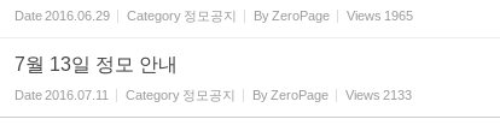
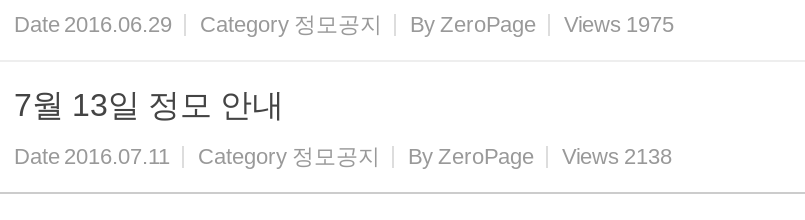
- Date 2016.06.29 Category 정모공지 By ZeroPage Views 1965
+ Date 2016.06.29 Category 정모공지 By ZeroPage Views 1975

- Date 2016.07.11 Category 정모공지 By ZeroPage Views 2133
+ Date 2016.07.11 Category 정모공지 By ZeroPage Views 2138
